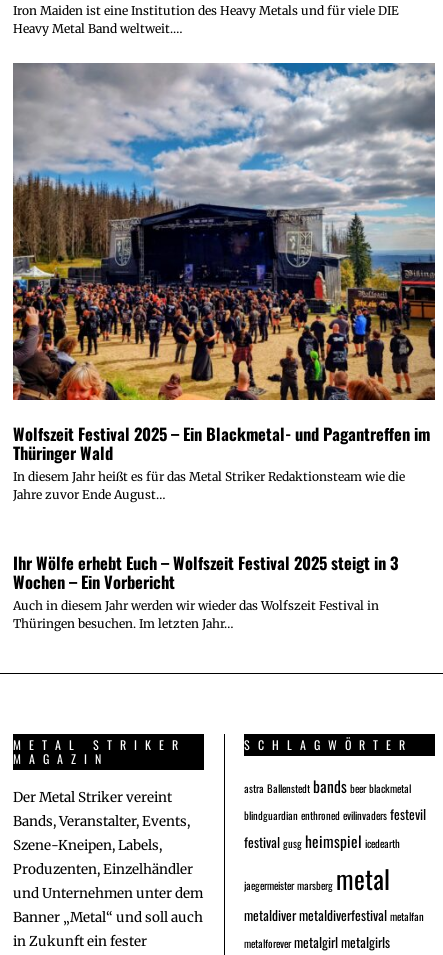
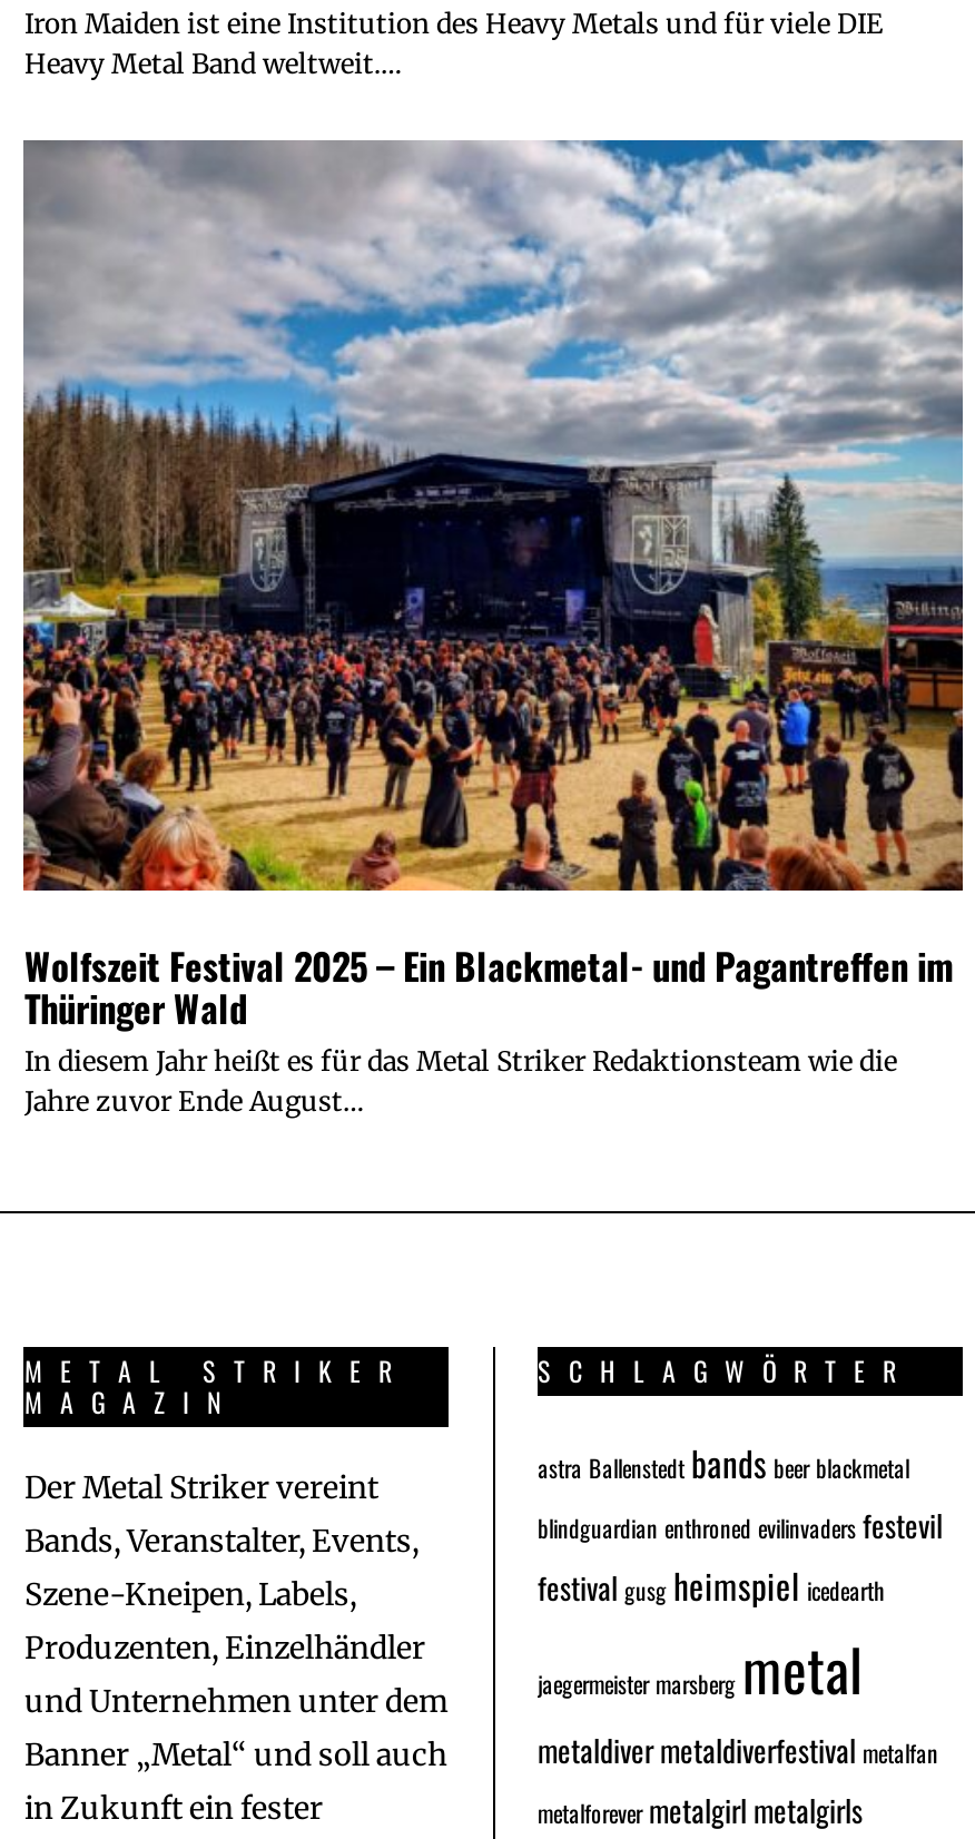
- Ihr Wölfe erhebt Euch – Wolfszeit Festival 2025 steigt in 3
- Wochen – Ein Vorbericht
- Auch in diesem Jahr werden wir wieder das Wolfszeit Festival in
- Thüringen besuchen. Im letzten Jahr…
